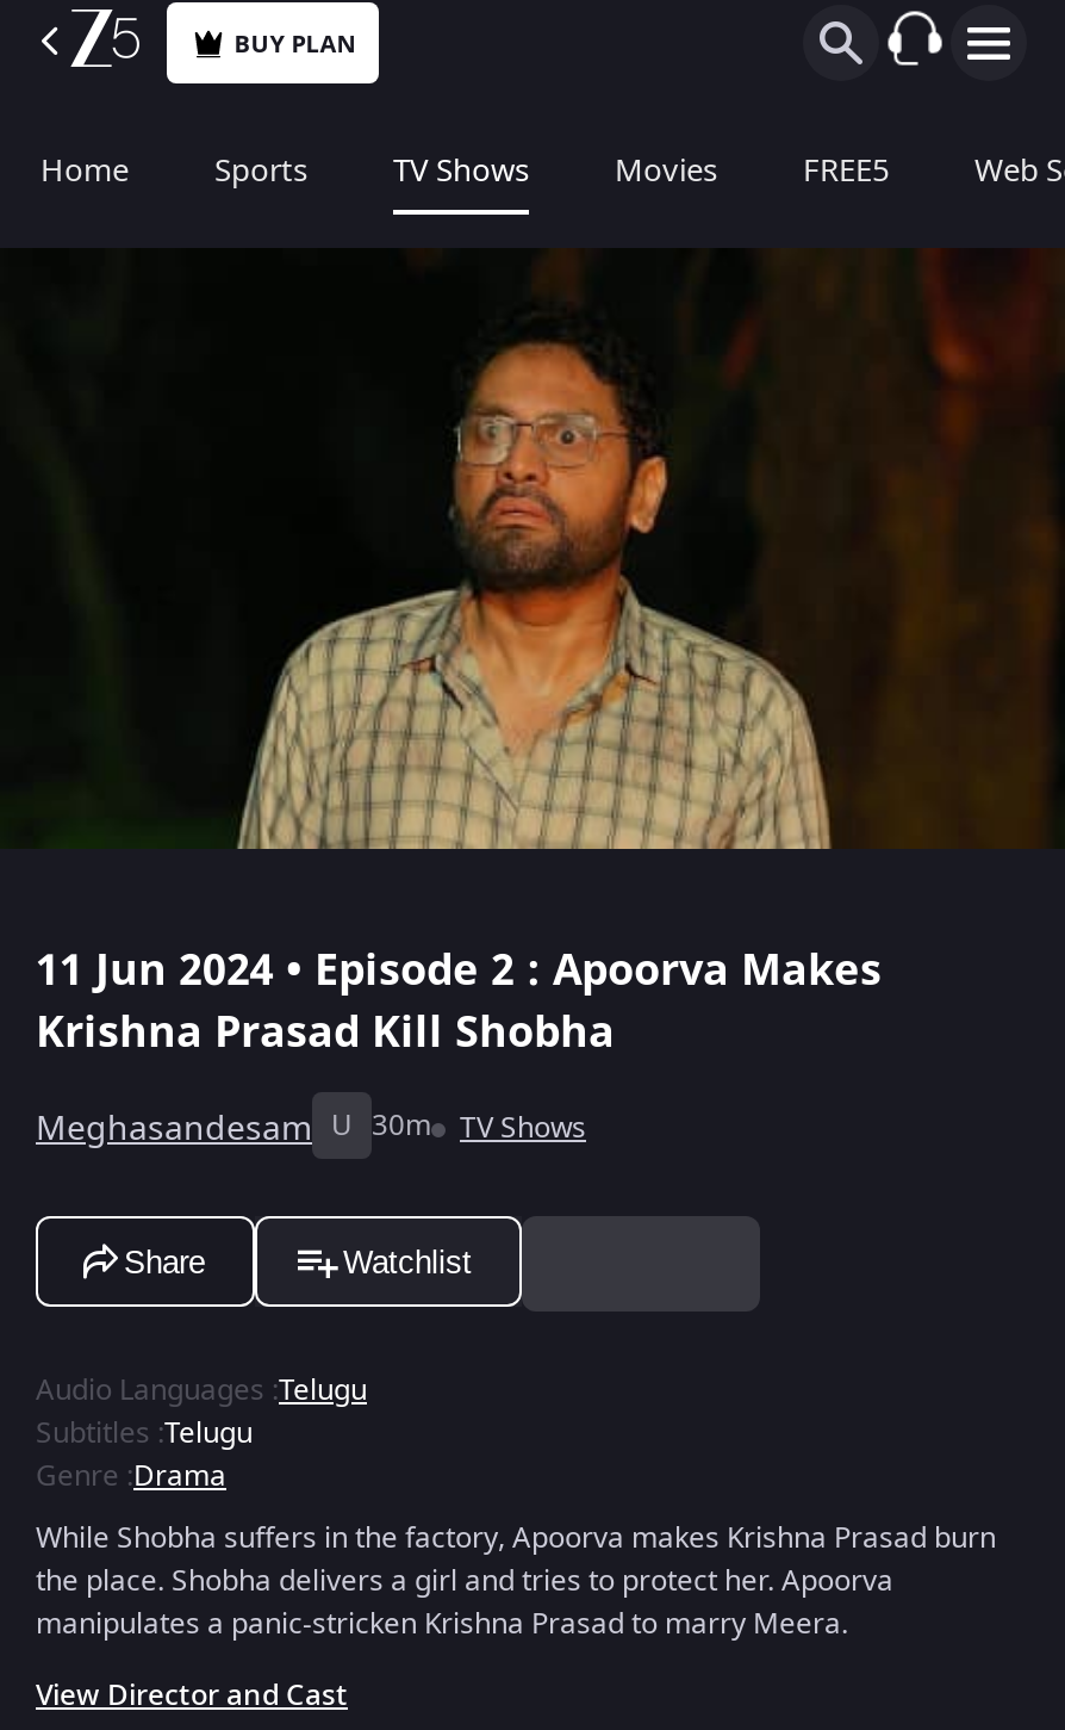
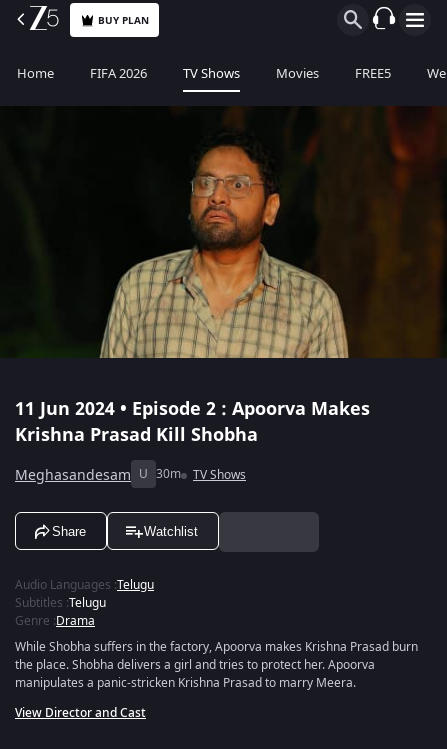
- Sports
+ FIFA 2026
